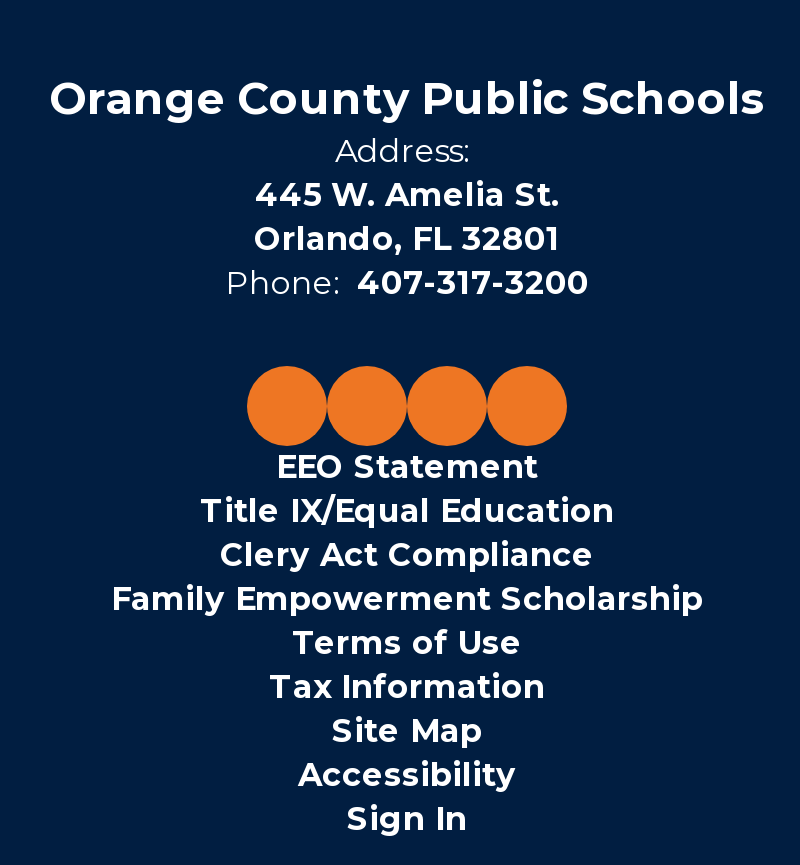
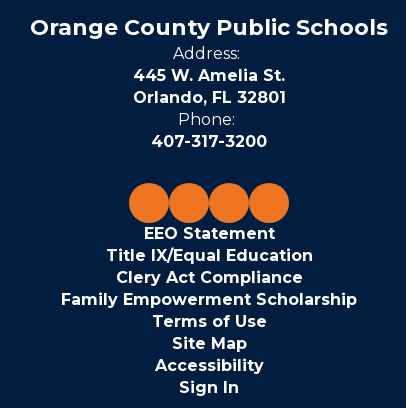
moved down: EEO Statement | Title IX/Equal Education | Clery Act Compliance | Family Empowerment Scholarship | Terms of Use

- Tax Information
